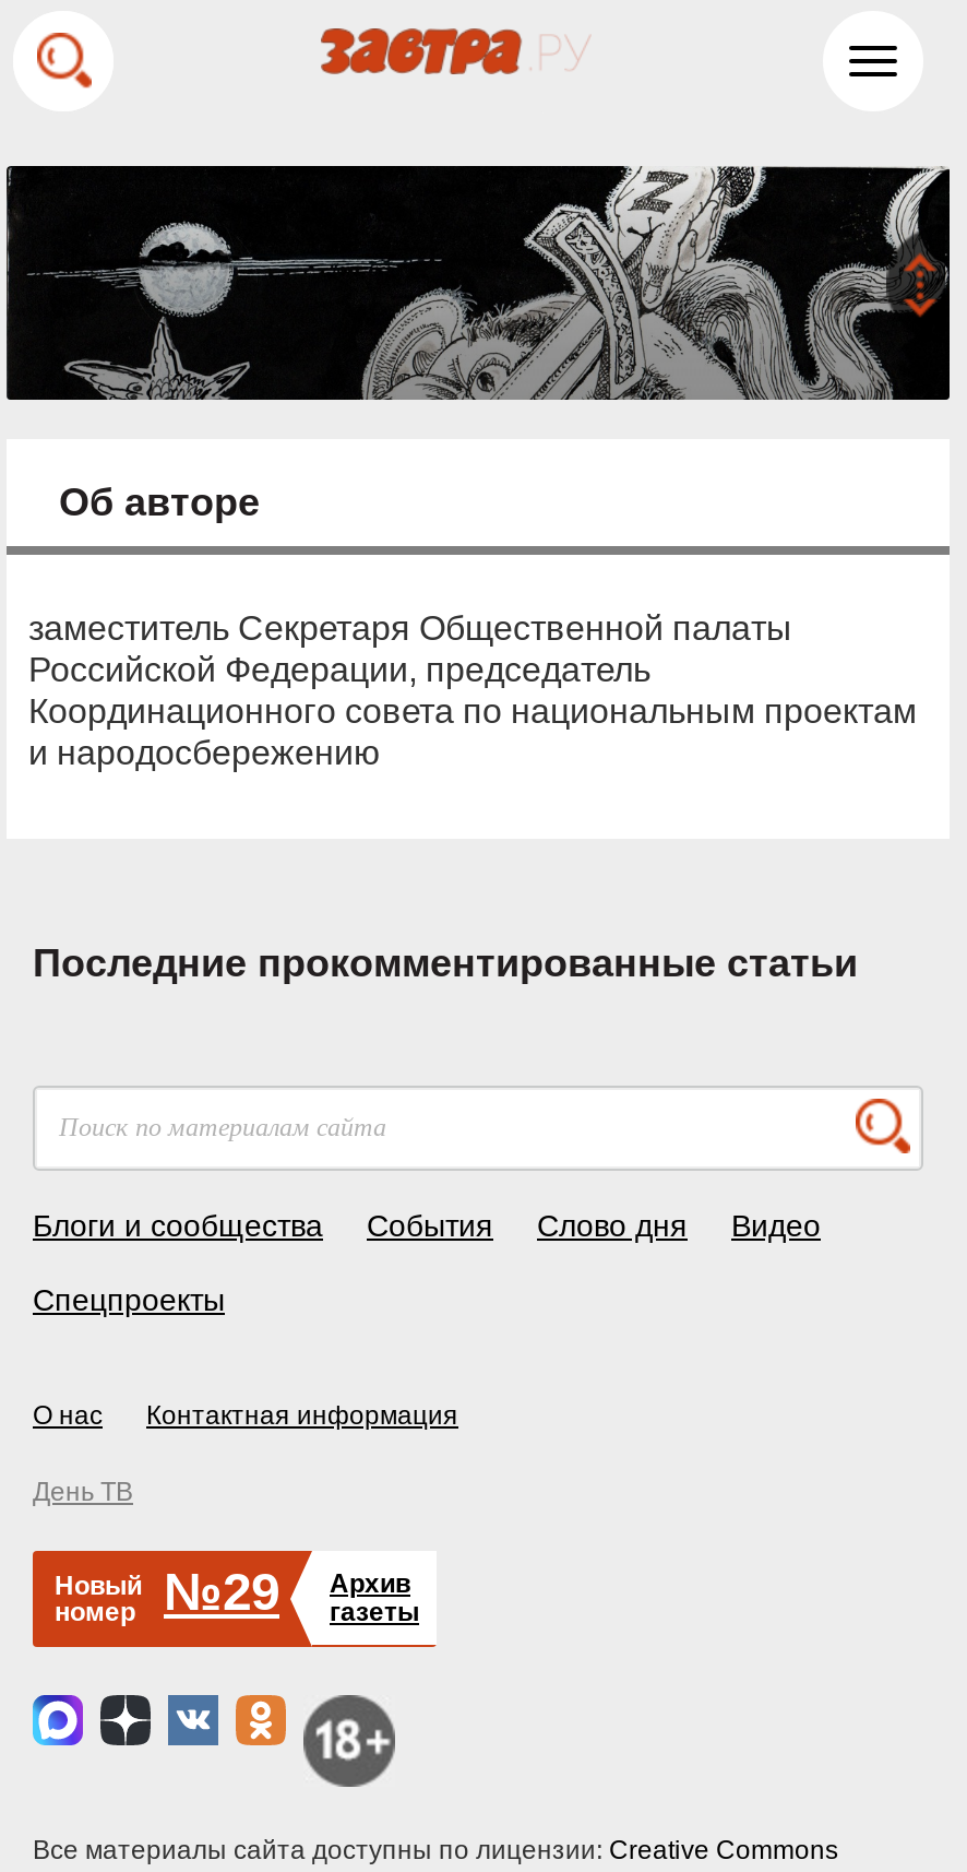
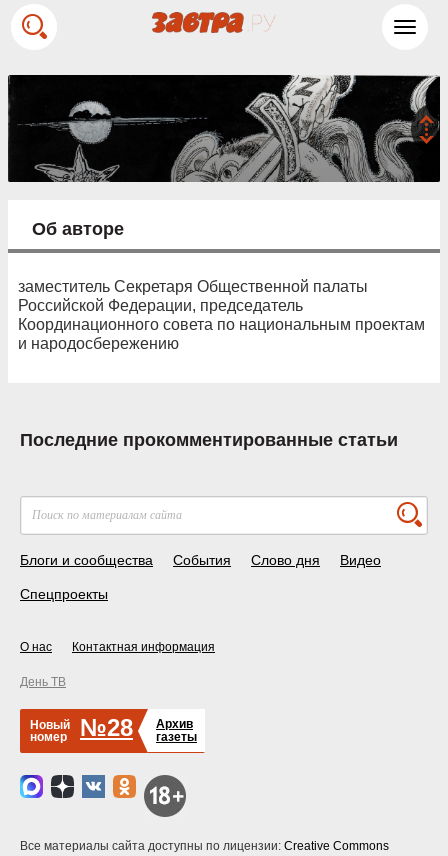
- Новый номер №29 Архив газеты
+ Новый номер №28 Архив газеты
